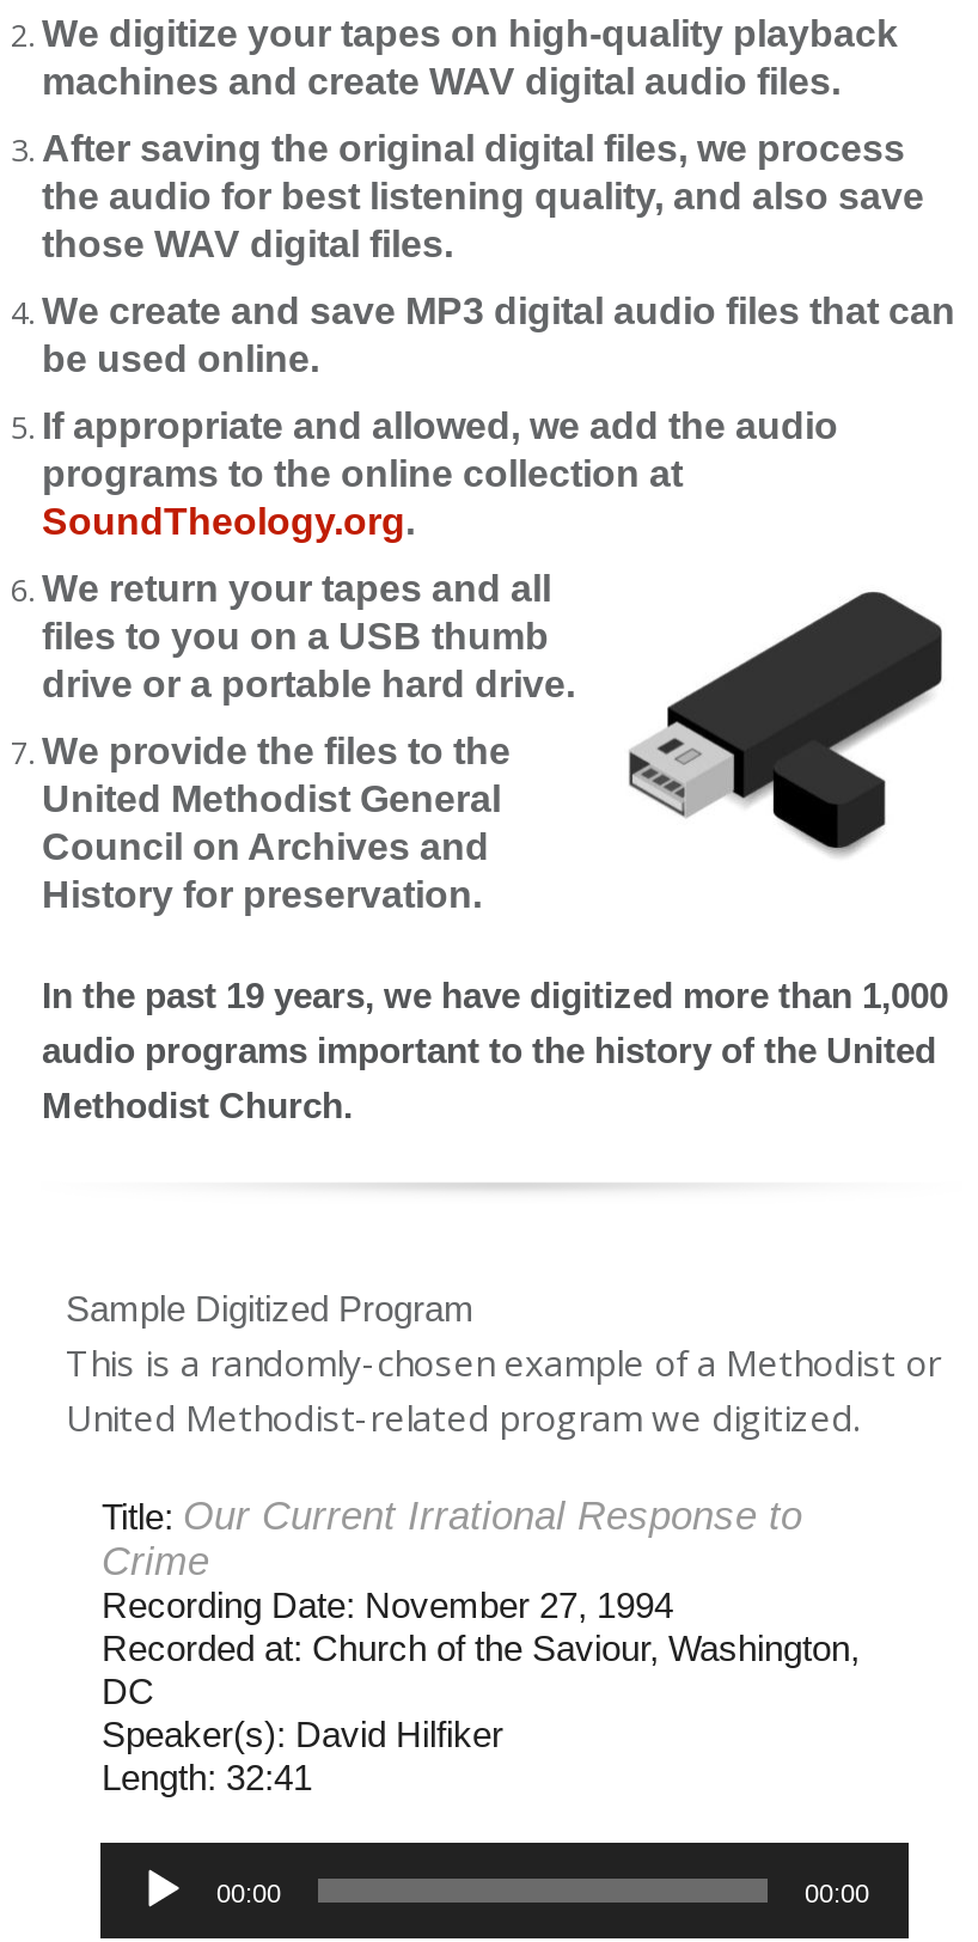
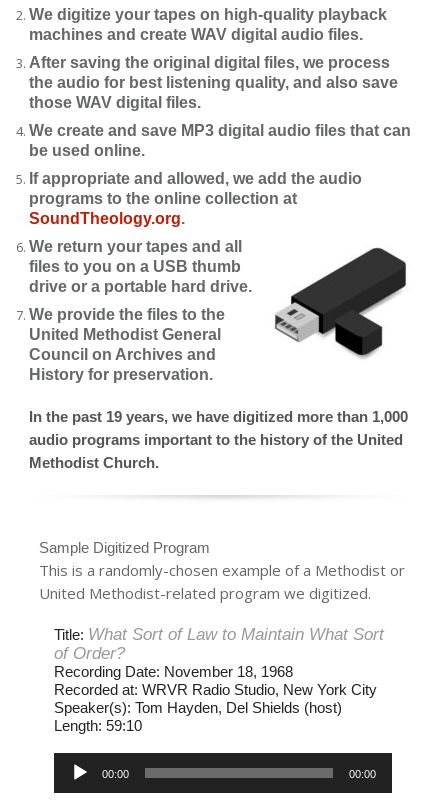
- Title: Our Current Irrational Response to
- Crime
- Recording Date: November 27, 1994
- Recorded at: Church of the Saviour, Washington,
- DC
- Speaker(s): David Hilfiker
- Length: 32:41
+ Title: What Sort of Law to Maintain What Sort
+ of Order?
+ Recording Date: November 18, 1968
+ Recorded at: WRVR Radio Studio, New York City
+ Speaker(s): Tom Hayden, Del Shields (host)
+ Length: 59:10
